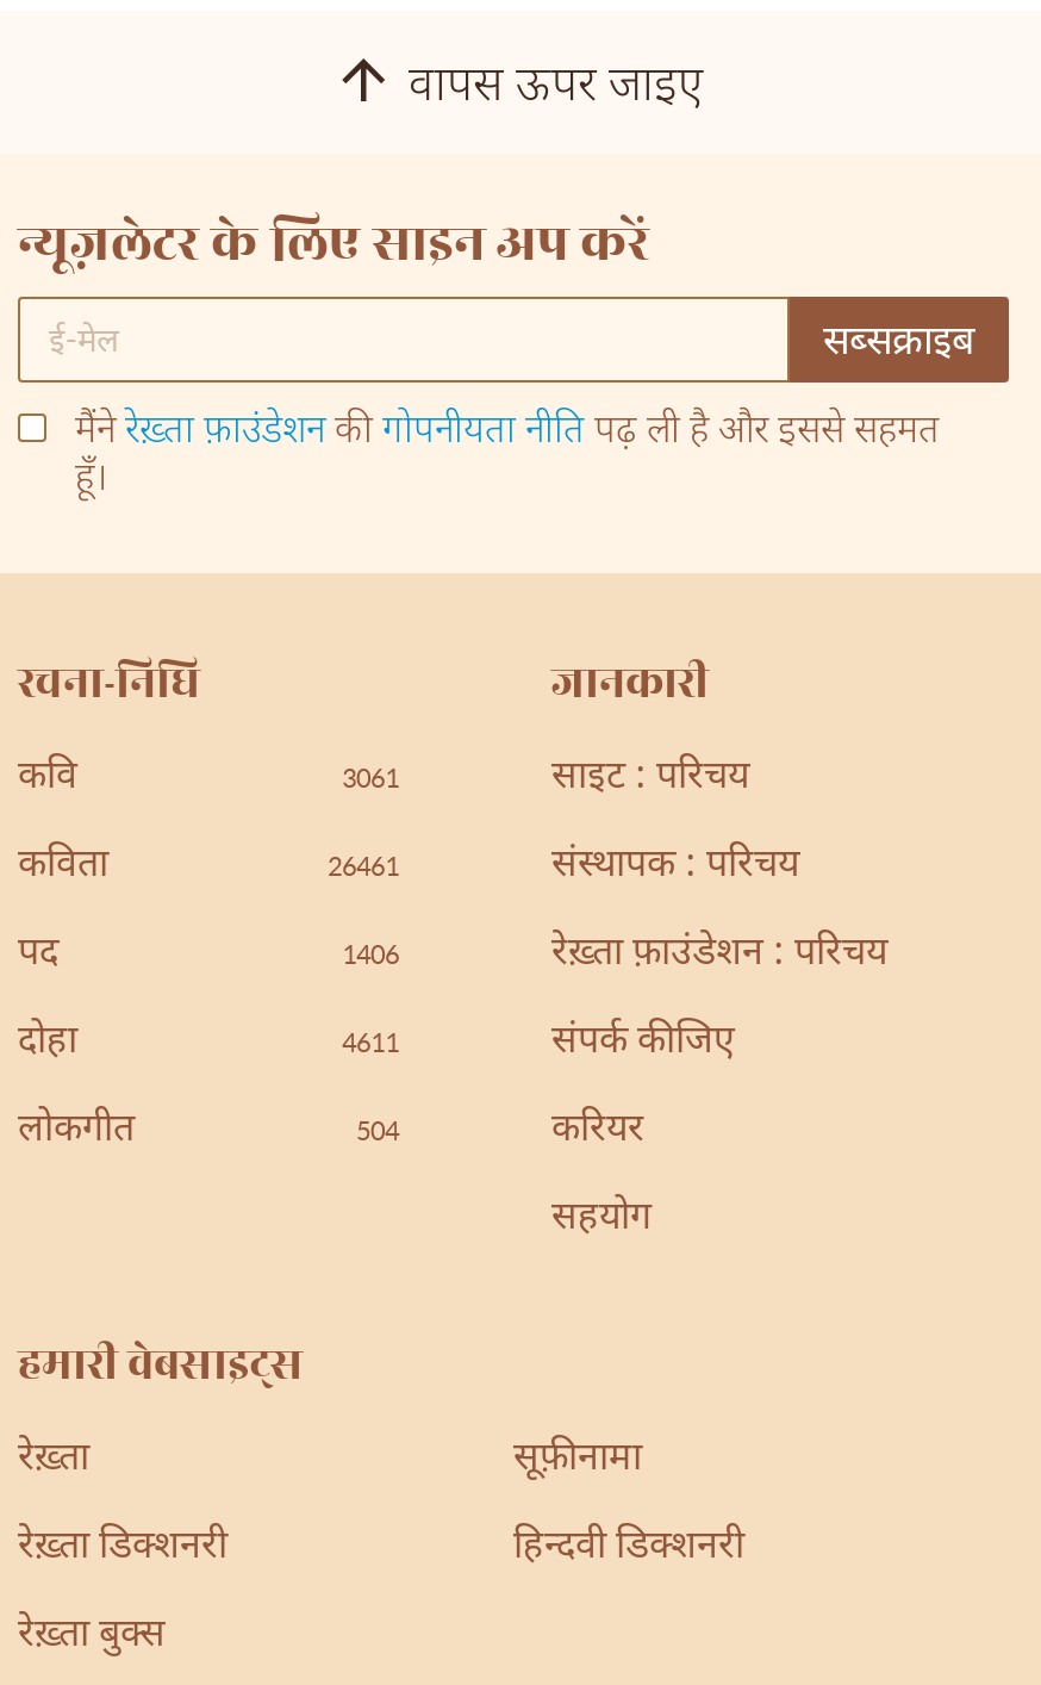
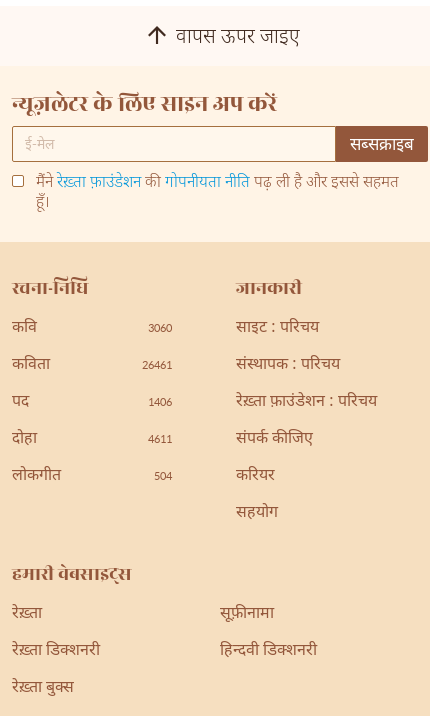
- 3061
+ 3060
